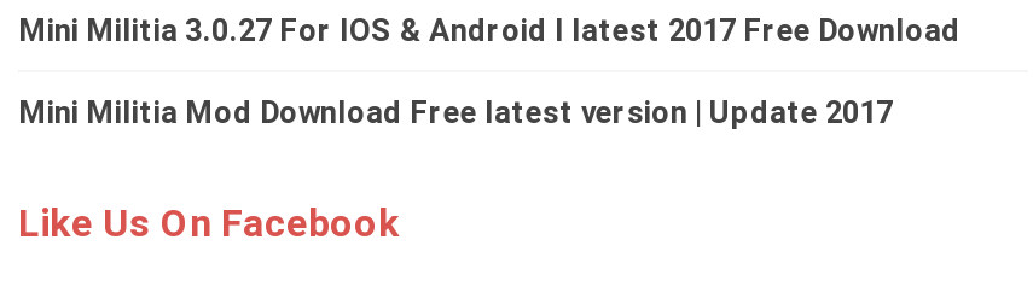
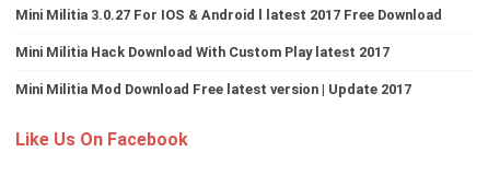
+ Mini Militia Hack Download With Custom Play latest 2017
